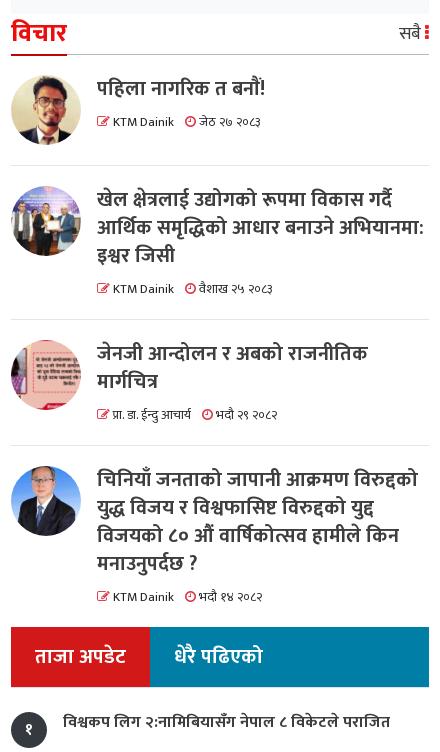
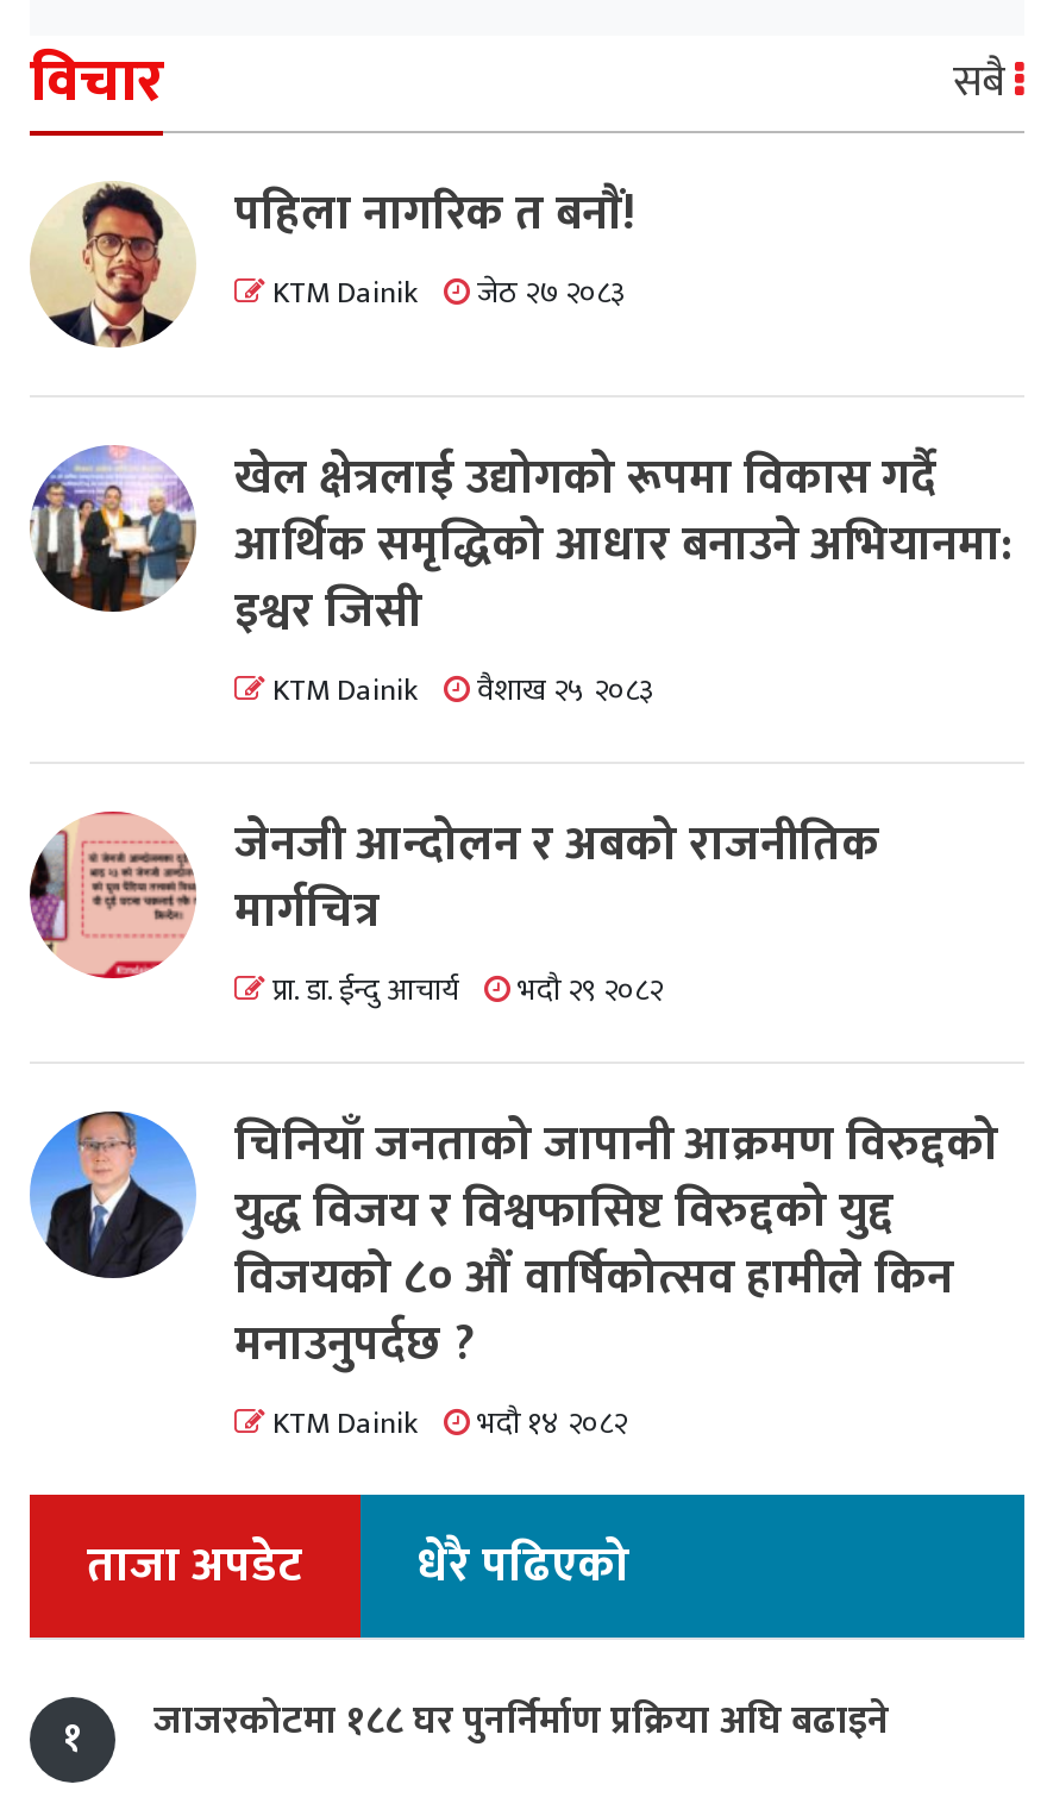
- विश्वकप लिग २:नामिबियासँग नेपाल ८ विकेटले पराजित
+ जाजरकोटमा १८८ घर पुनर्निर्माण प्रक्रिया अघि बढाइने
